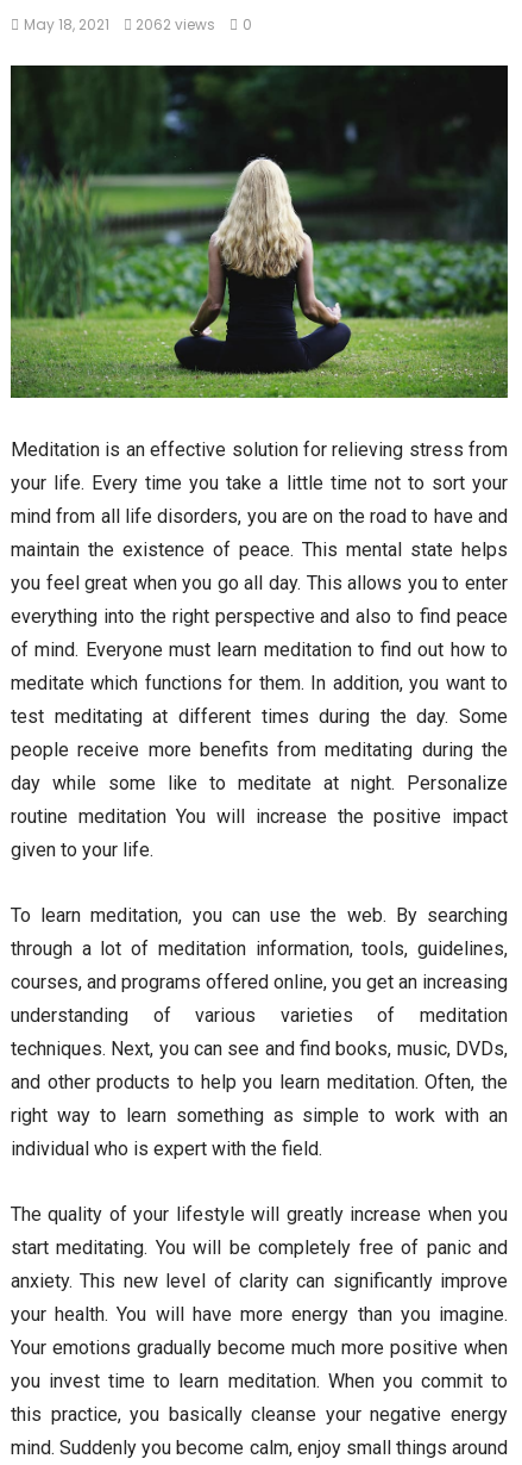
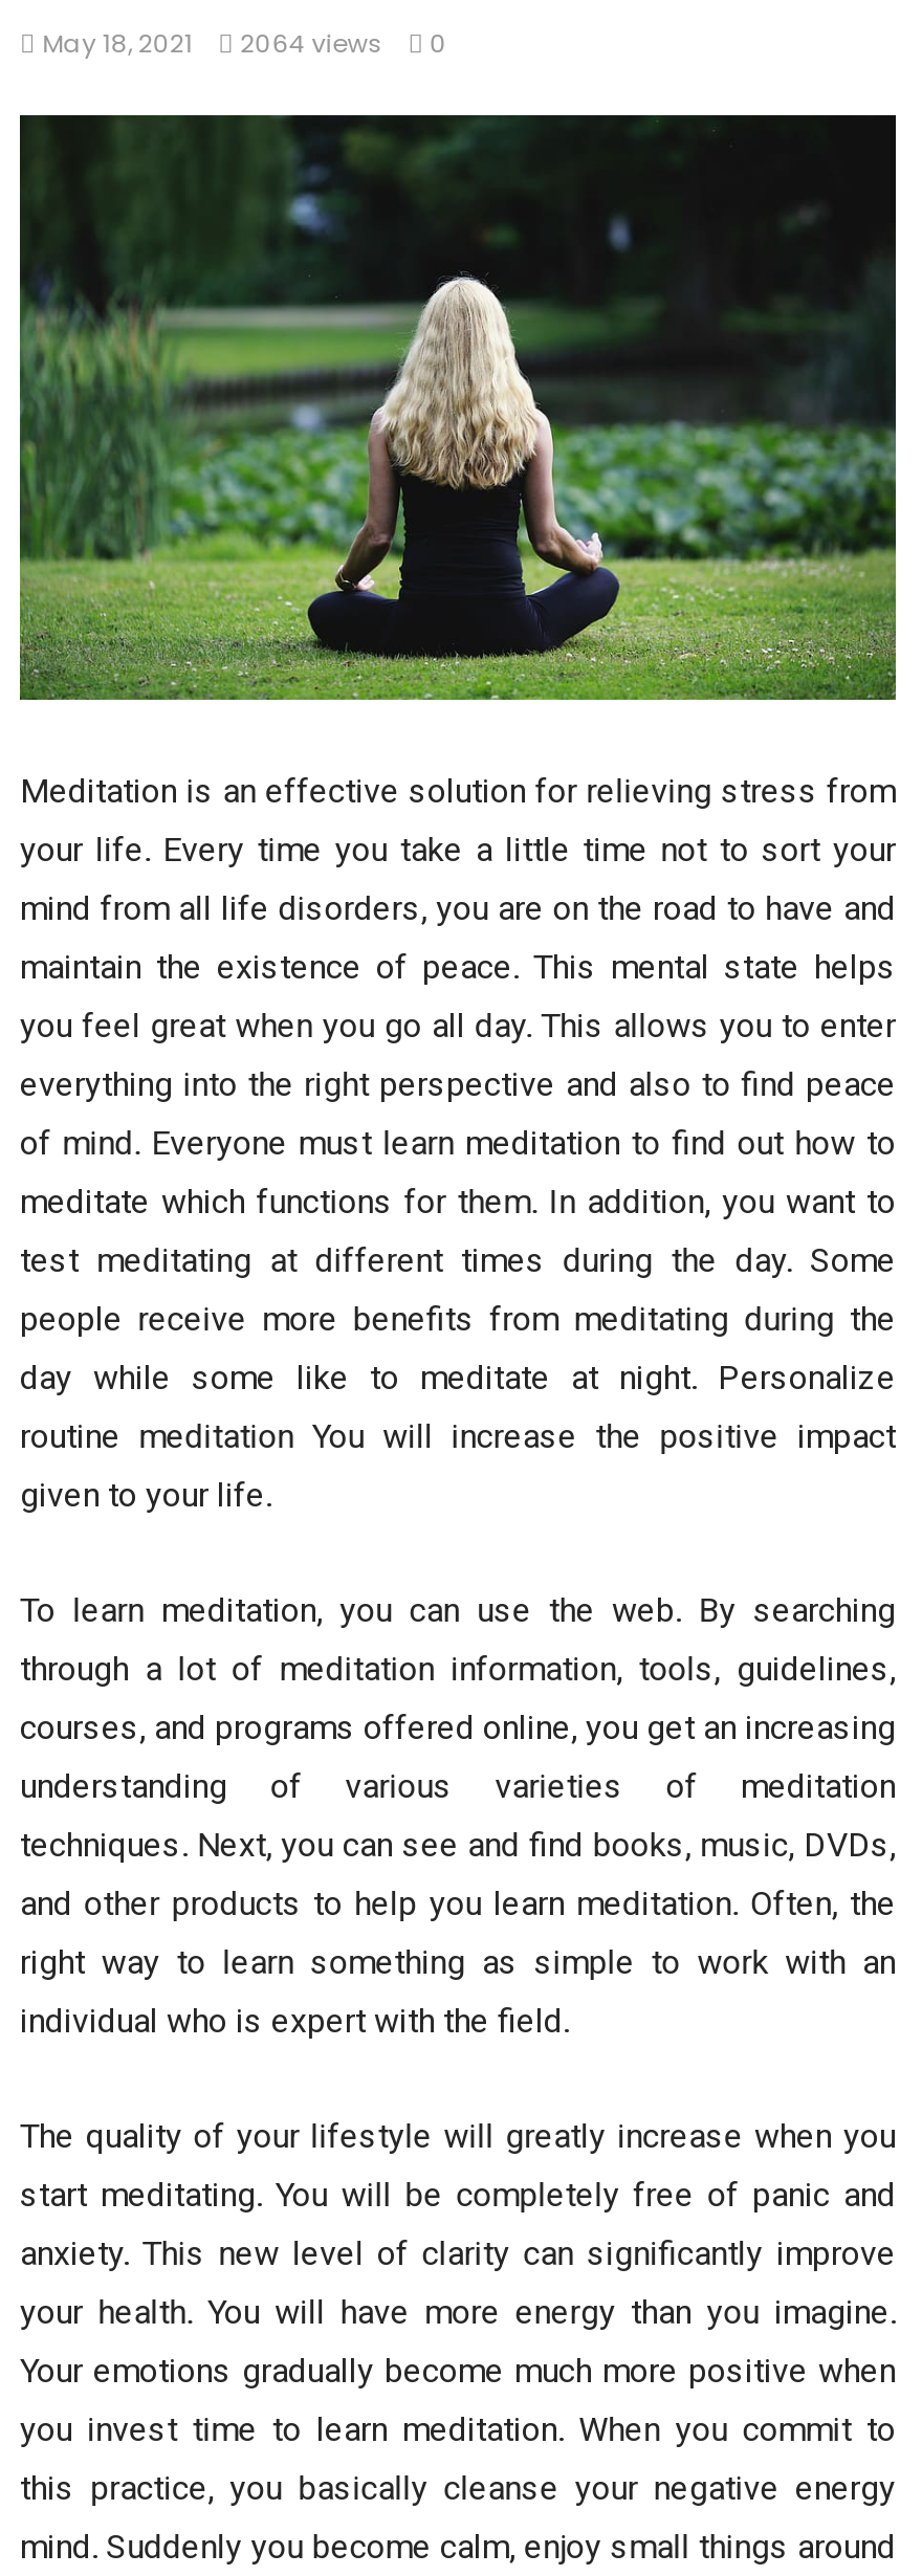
- May 18, 2021 2062 views 0
+ May 18, 2021 2064 views 0
